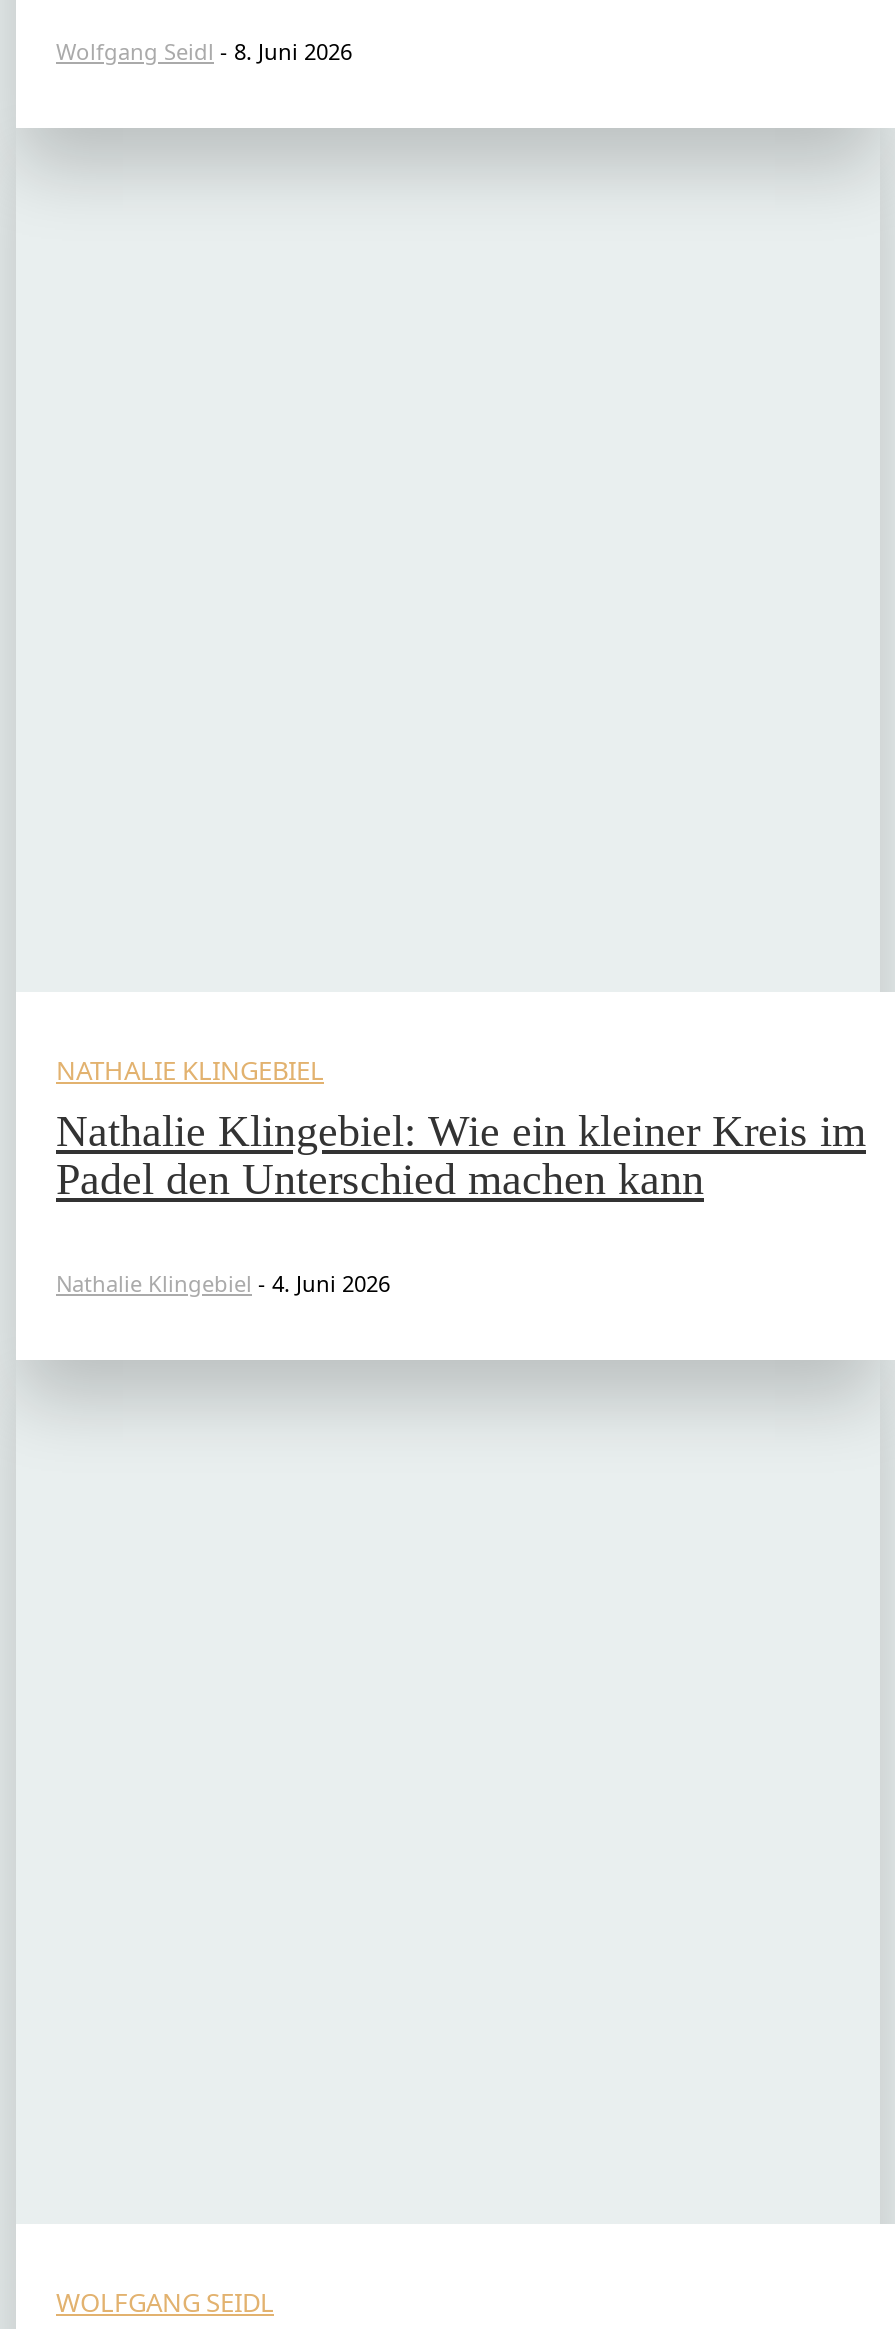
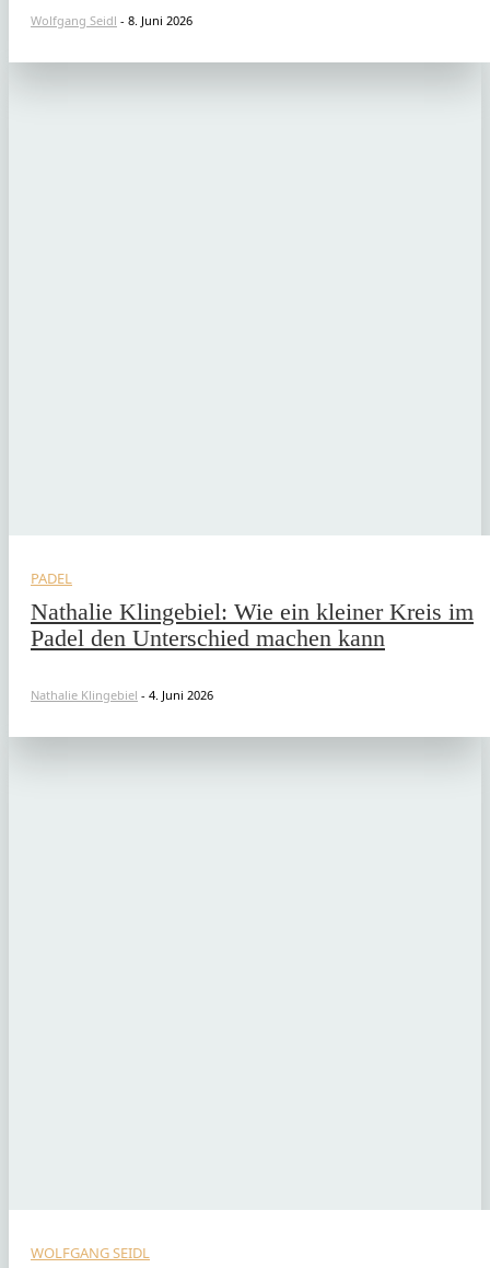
- NATHALIE KLINGEBIEL
+ PADEL
